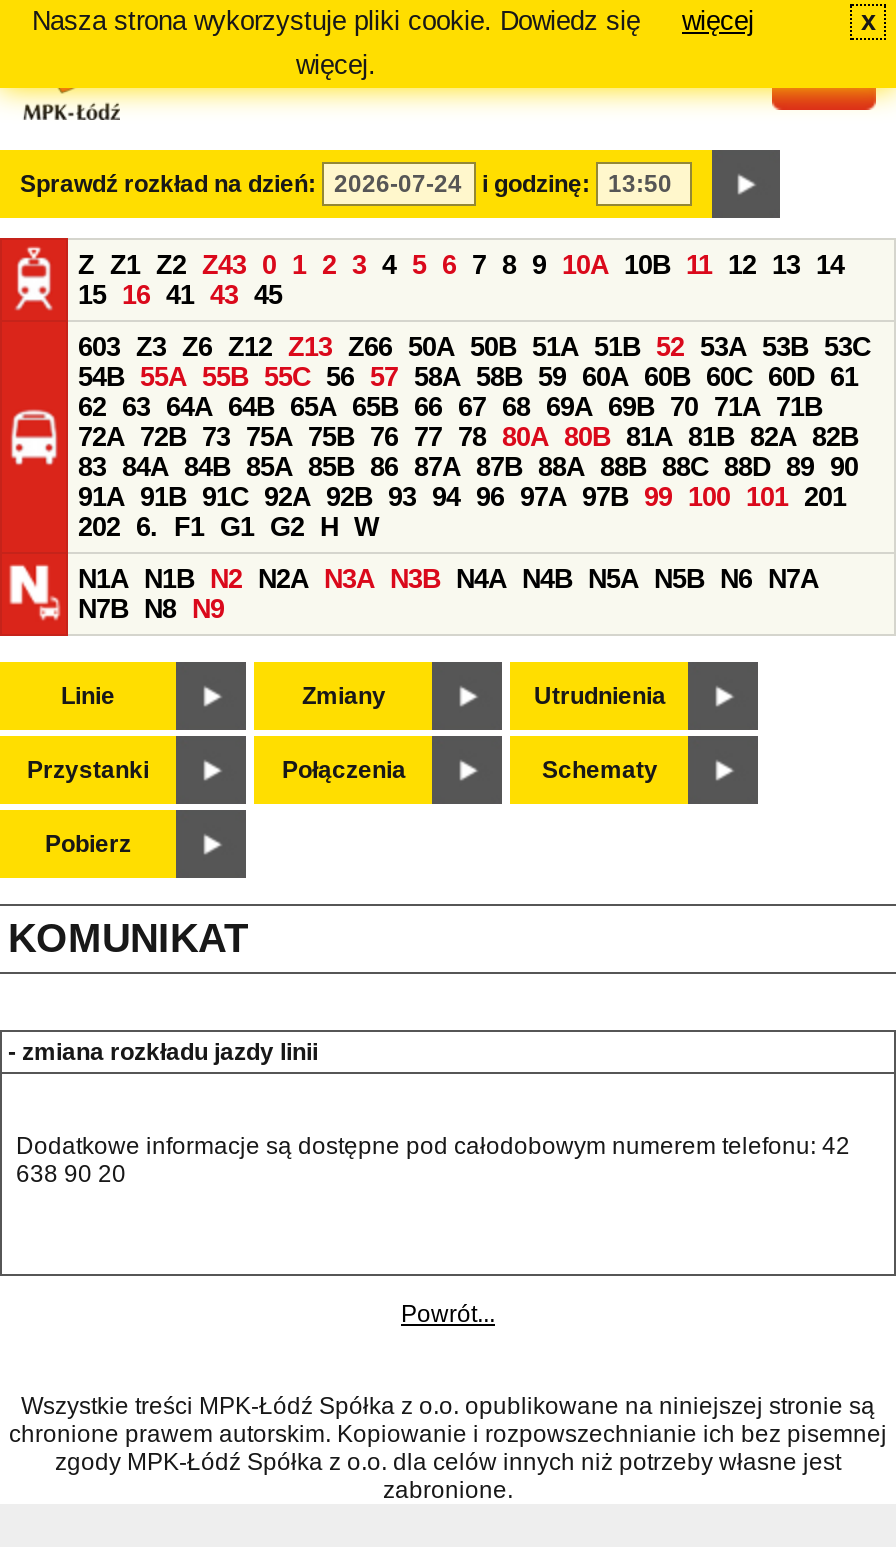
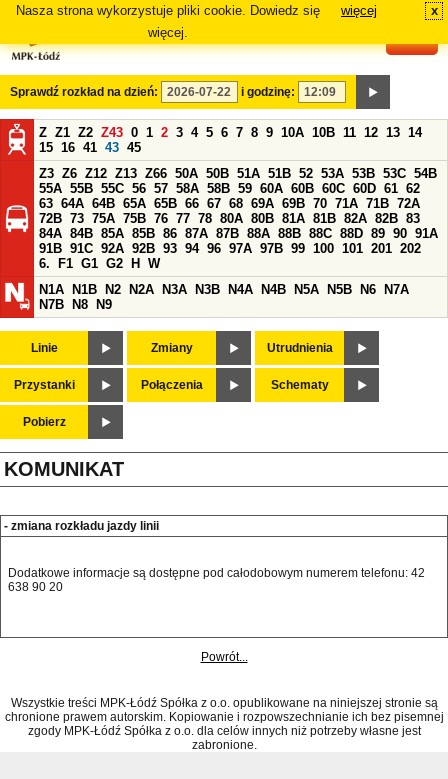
- 603 Z3 Z6 Z12 Z13 Z66 50A 50B 51A 51B 52 53A 53B 53C
- 54B 55A 55B 55C 56 57 58A 58B 59 60A 60B 60C 60D 61
- 62 63 64A 64B 65A 65B 66 67 68 69A 69B 70 71A 71B
- 72A 72B 73 75A 75B 76 77 78 80A 80B 81A 81B 82A 82B
- 83 84A 84B 85A 85B 86 87A 87B 88A 88B 88C 88D 89 90
- 91A 91B 91C 92A 92B 93 94 96 97A 97B 99 100 101 201
- 202 6. F1 G1 G2 H W
+ Z3 Z6 Z12 Z13 Z66 50A 50B 51A 51B 52 53A 53B 53C 54B
+ 55A 55B 55C 56 57 58A 58B 59 60A 60B 60C 60D 61 62
+ 63 64A 64B 65A 65B 66 67 68 69A 69B 70 71A 71B 72A
+ 72B 73 75A 75B 76 77 78 80A 80B 81A 81B 82A 82B 83
+ 84A 84B 85A 85B 86 87A 87B 88A 88B 88C 88D 89 90 91A
+ 91B 91C 92A 92B 93 94 96 97A 97B 99 100 101 201 202
+ 6. F1 G1 G2 H W
